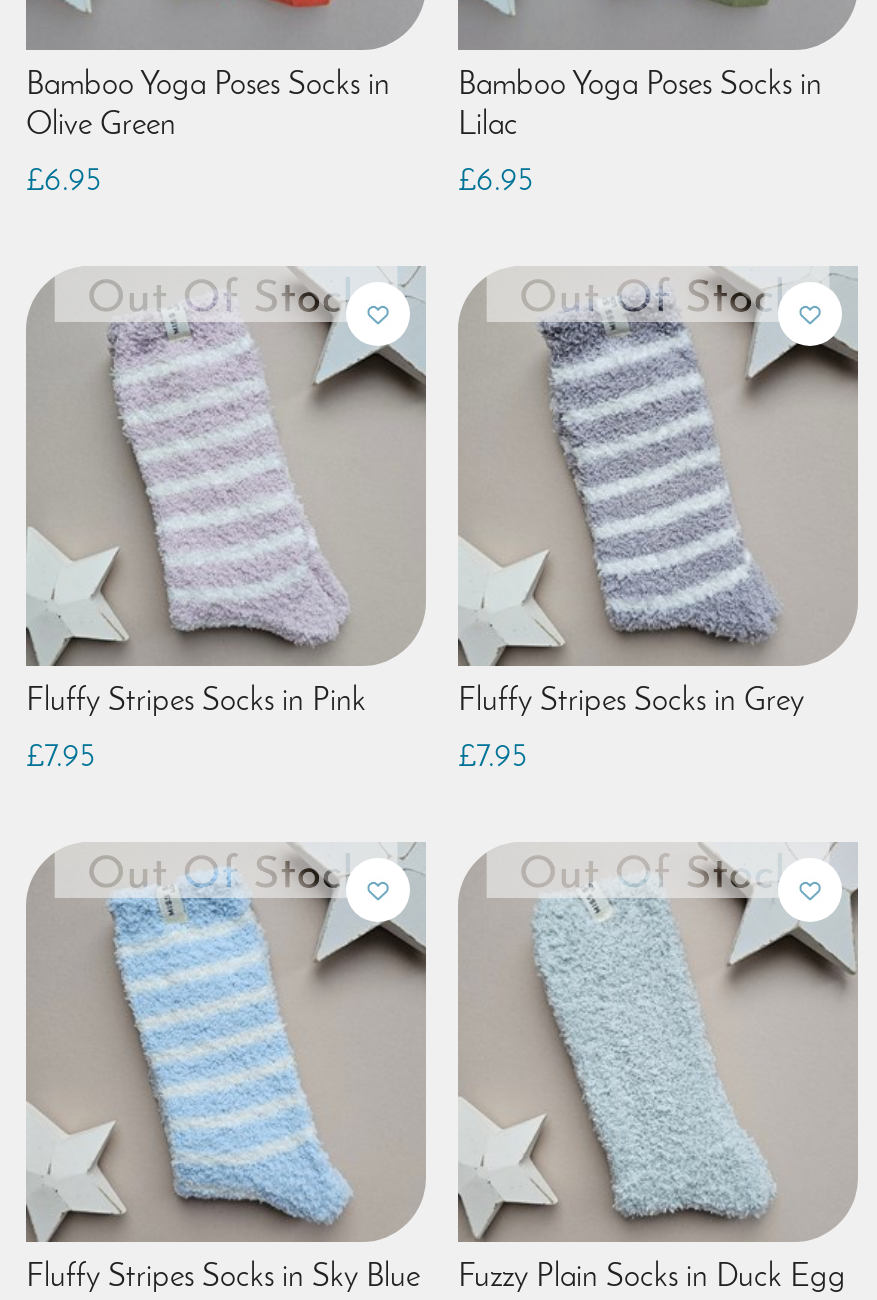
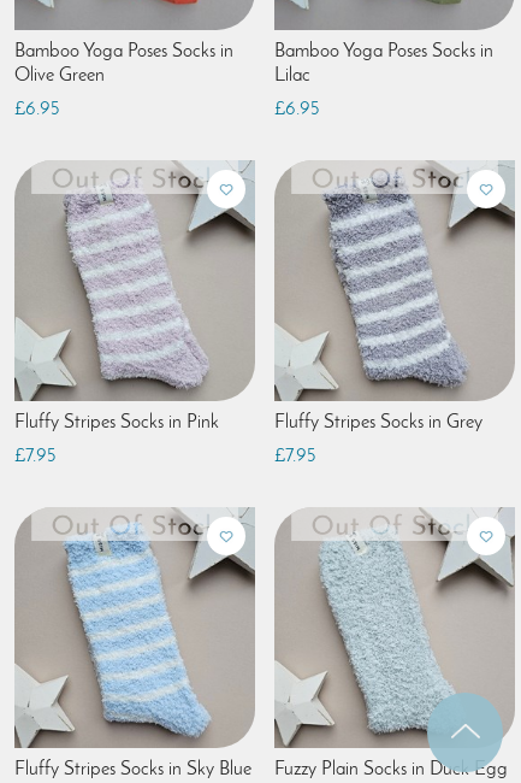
- [image]
+ [image]
